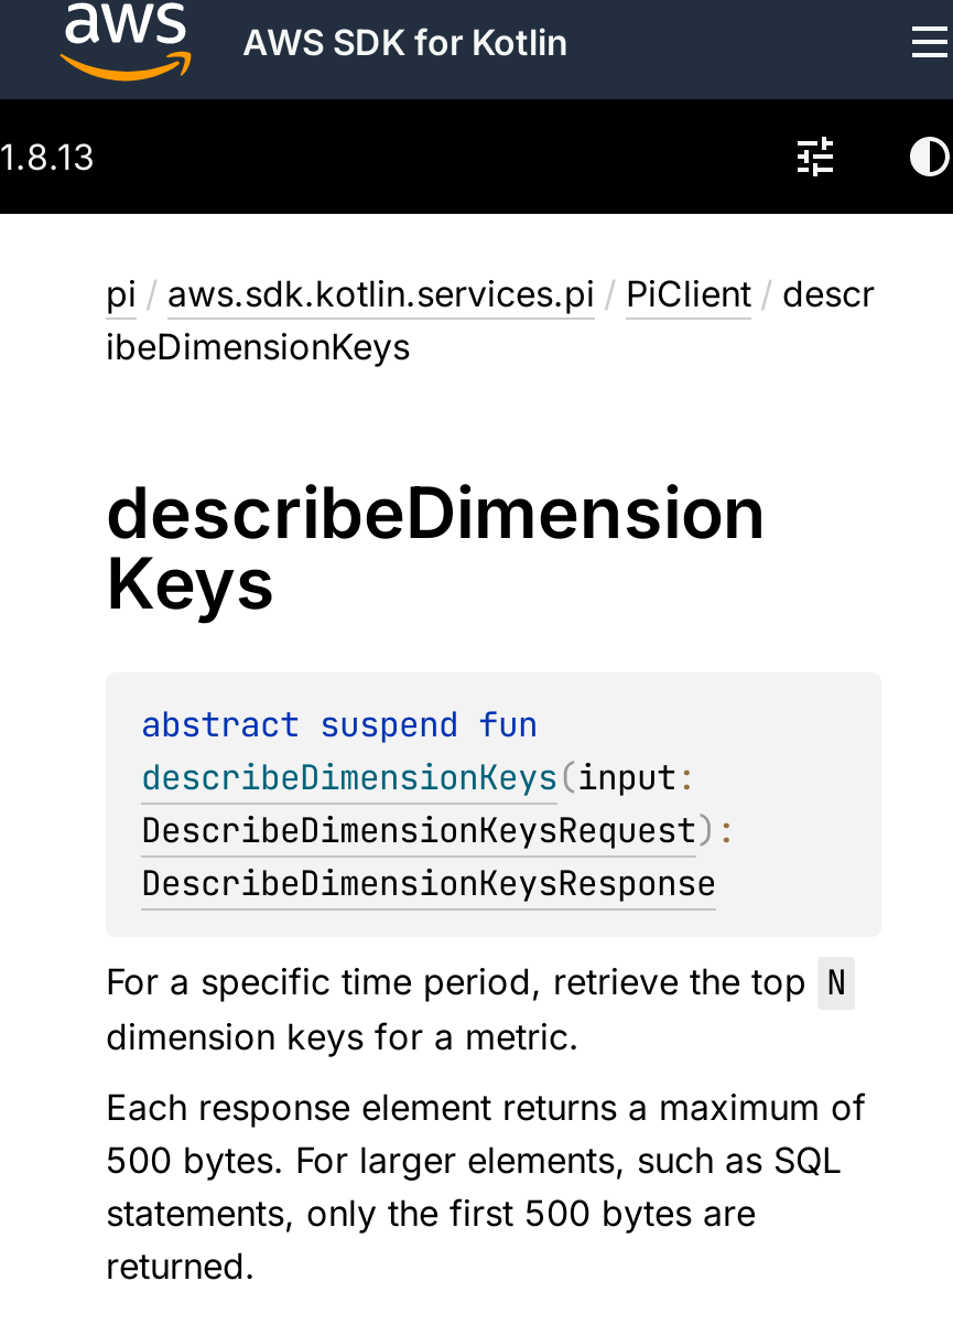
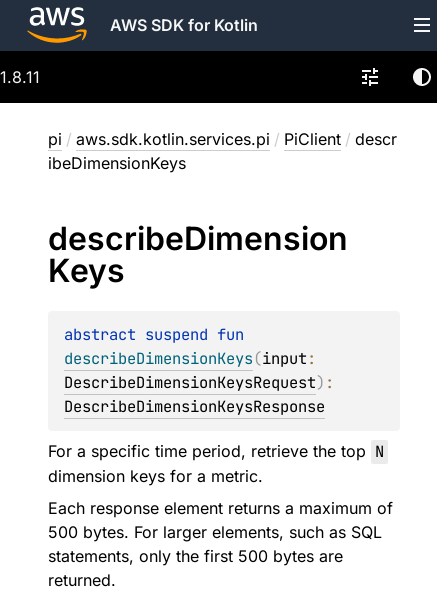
- 1.8.13
+ 1.8.11
